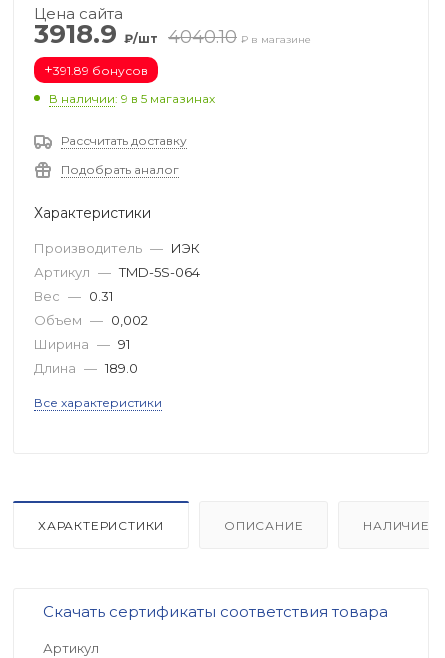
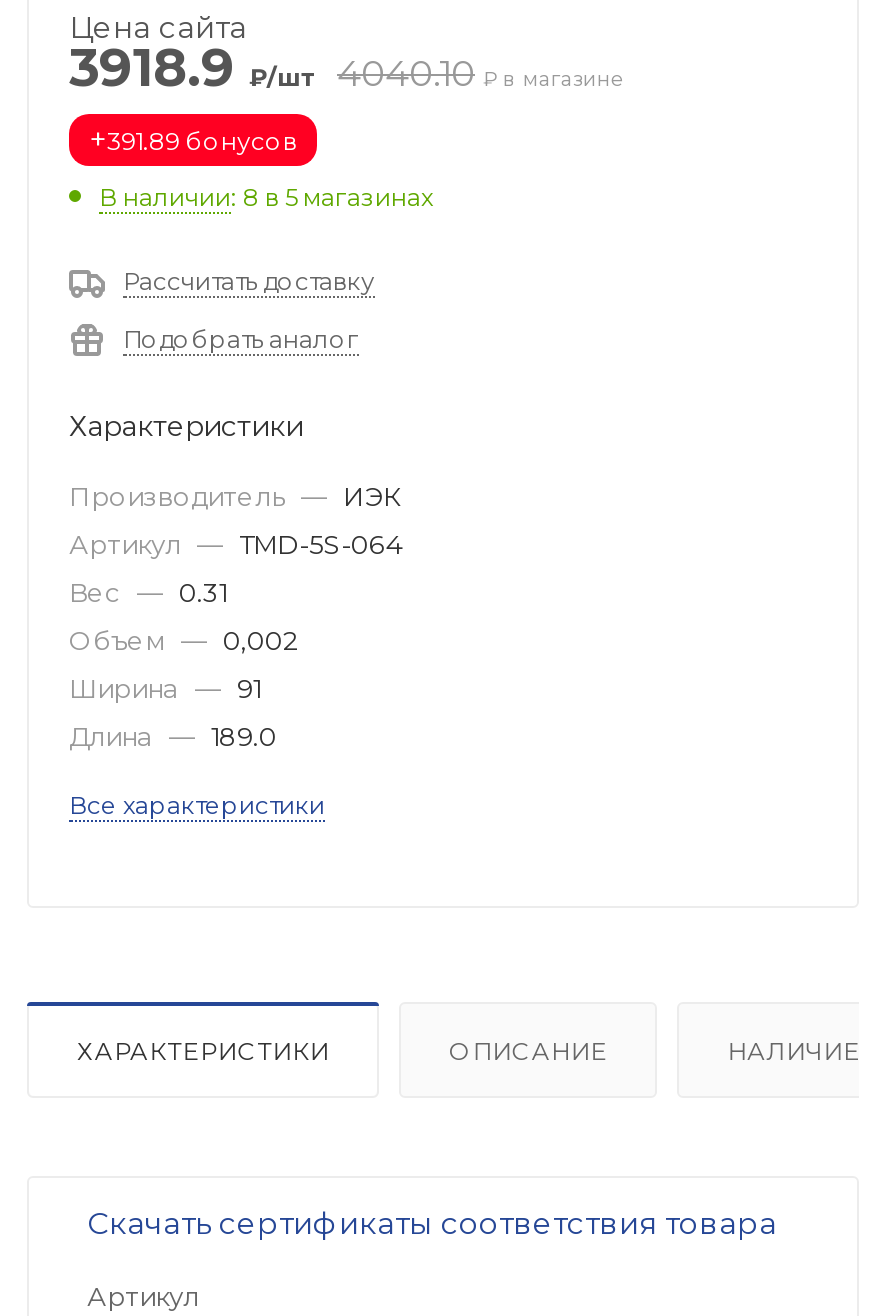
- В наличии: 9 в 5 магазинах
+ В наличии: 8 в 5 магазинах
